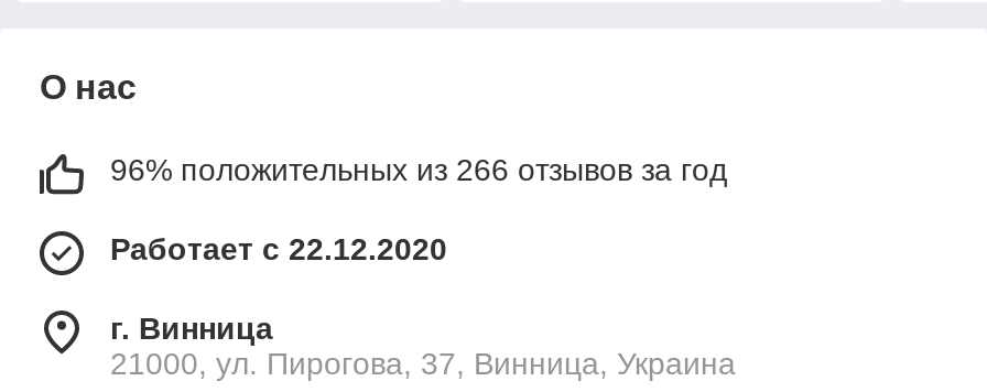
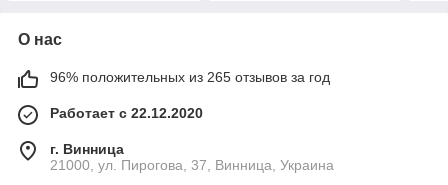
- 96% положительных из 266 отзывов за год
+ 96% положительных из 265 отзывов за год
